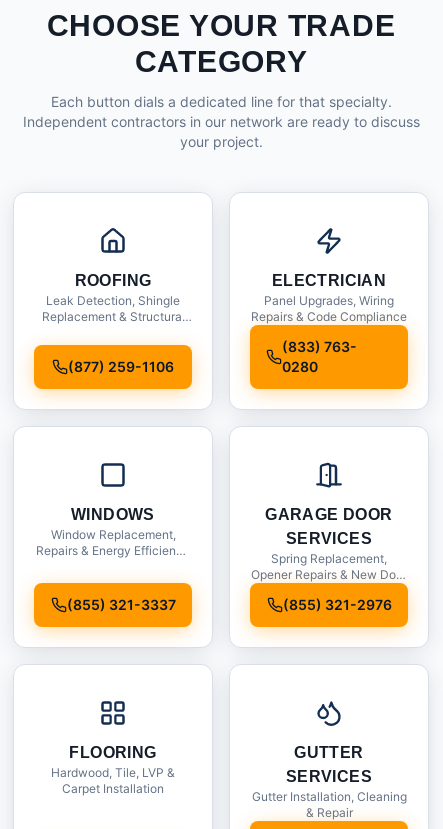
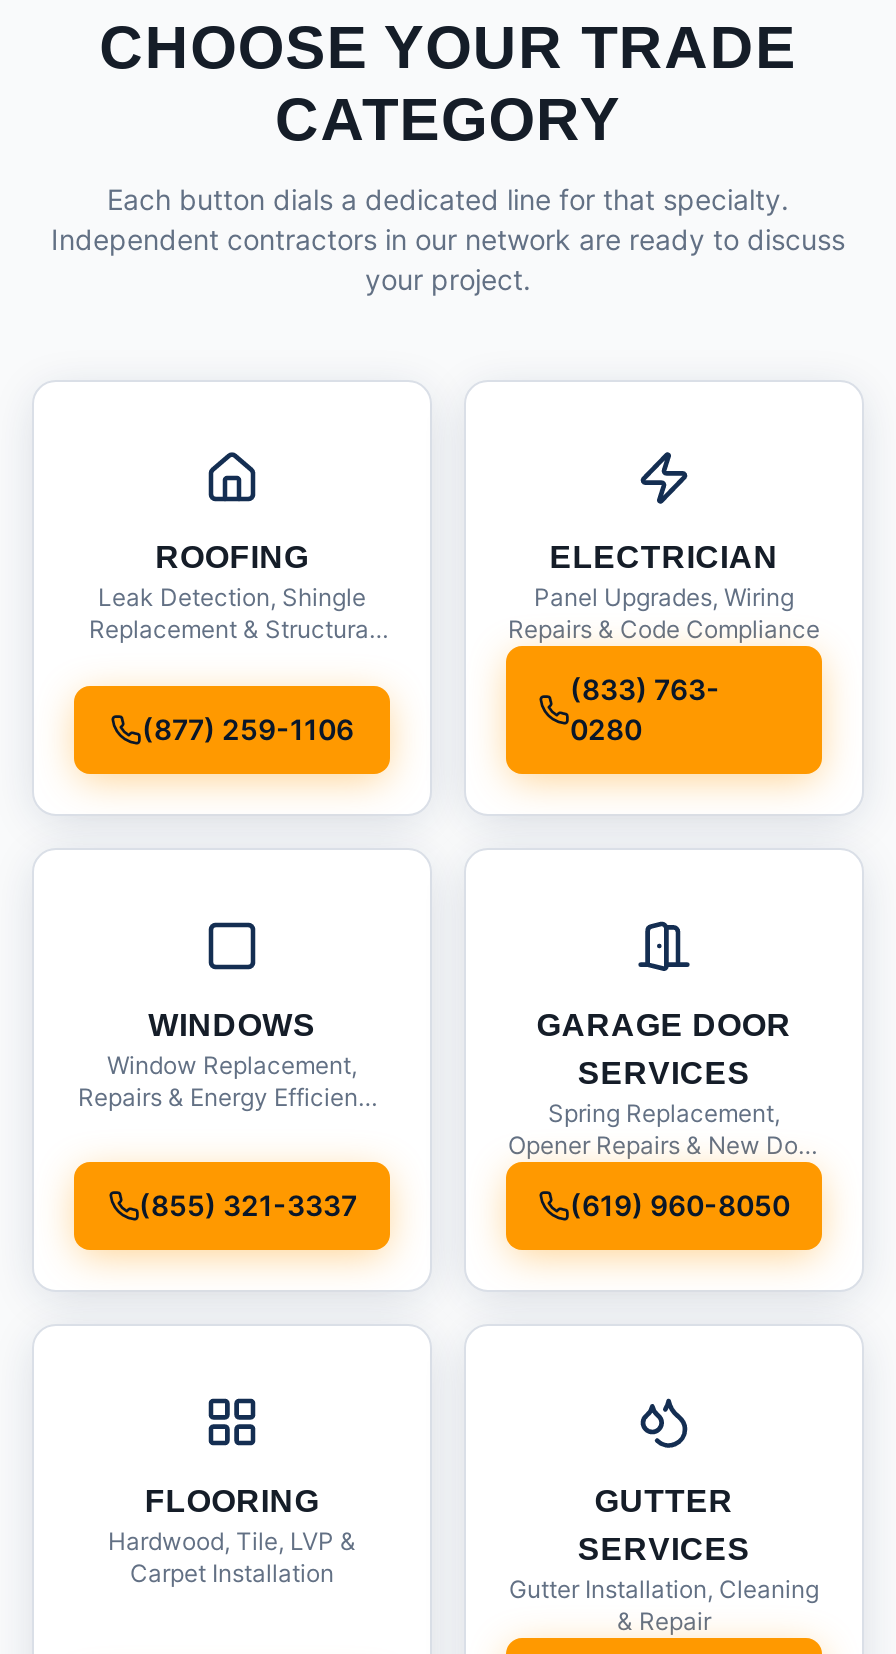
- (855) 321-2976
+ (619) 960-8050
